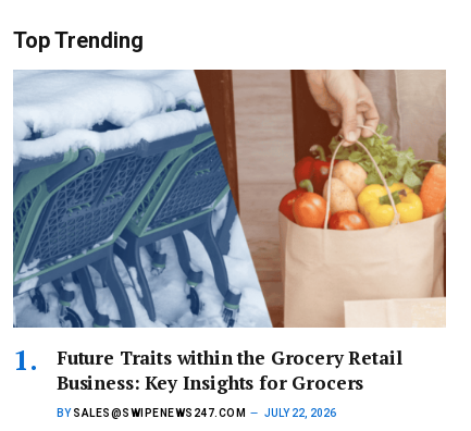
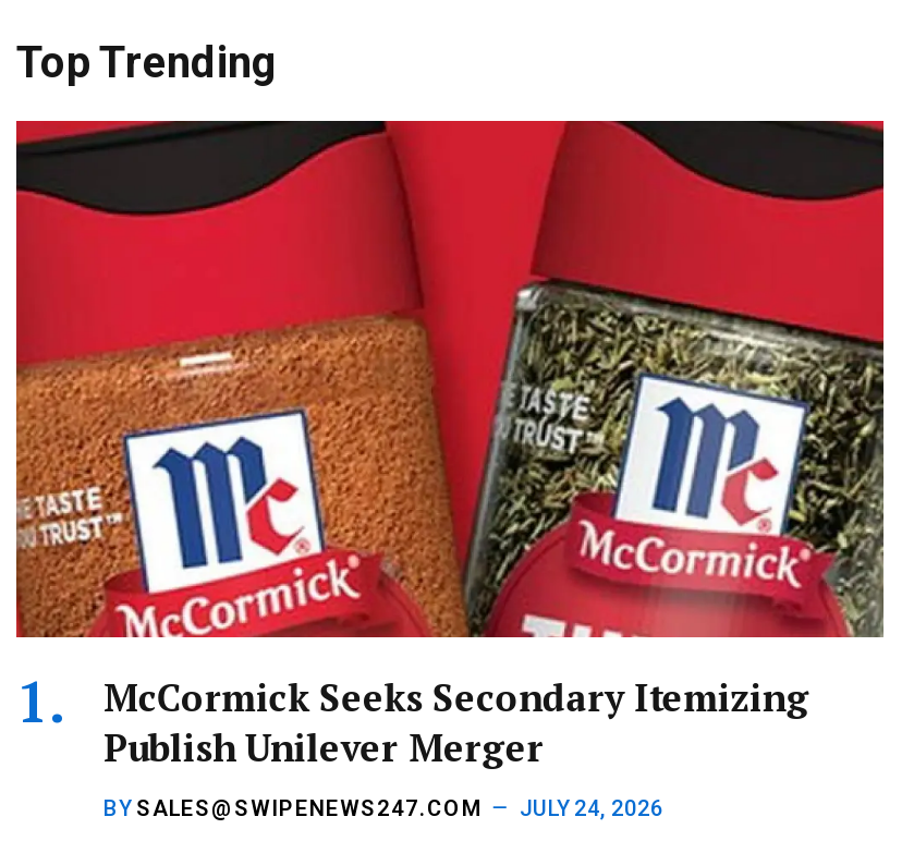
- [image]
- Future Traits within the Grocery Retail
- Business: Key Insights for Grocers
+ [image]
+ McCormick Seeks Secondary Itemizing
+ Publish Unilever Merger

- BY SALES@SWIPENEWS247.COM JULY 22, 2026
+ BY SALES@SWIPENEWS247.COM JULY 24, 2026
